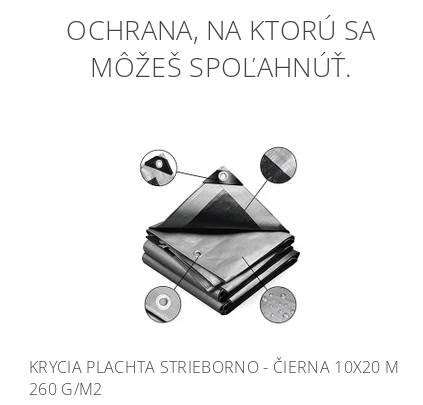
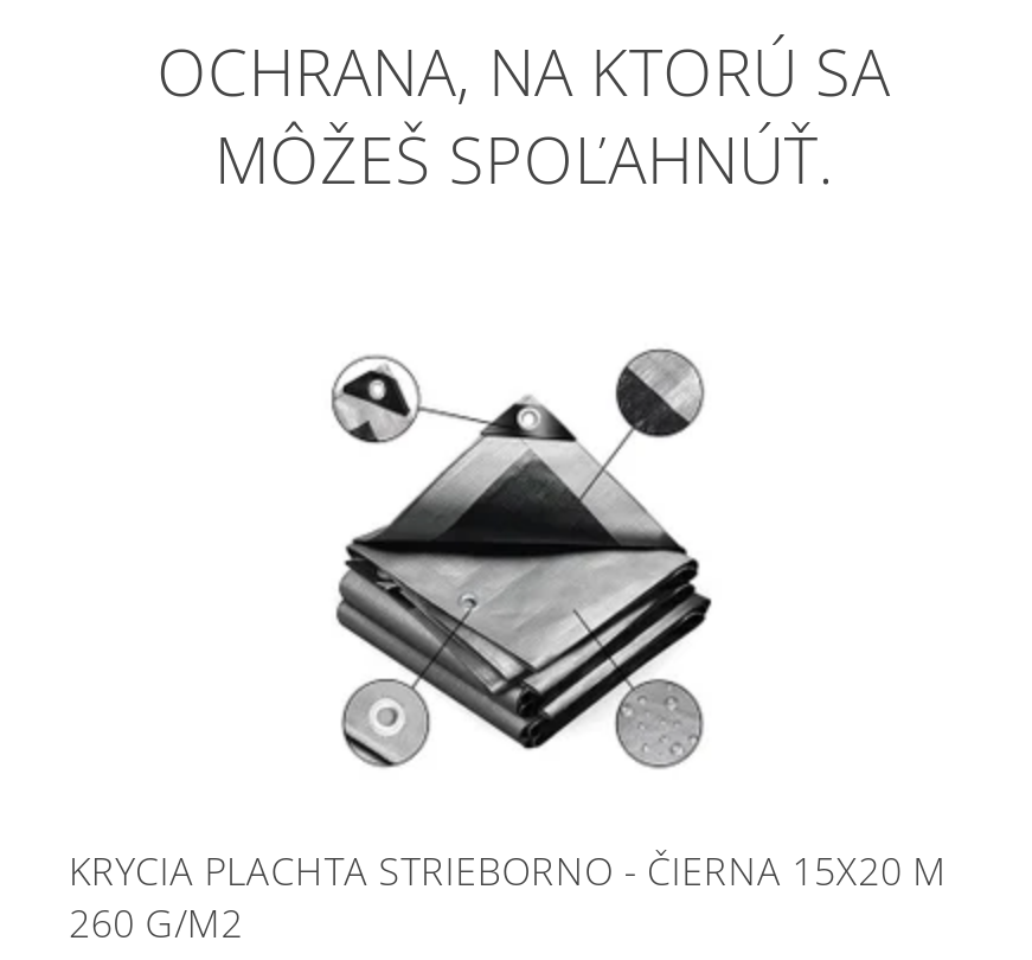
- KRYCIA PLACHTA STRIEBORNO - ČIERNA 10X20 M
+ KRYCIA PLACHTA STRIEBORNO - ČIERNA 15X20 M
